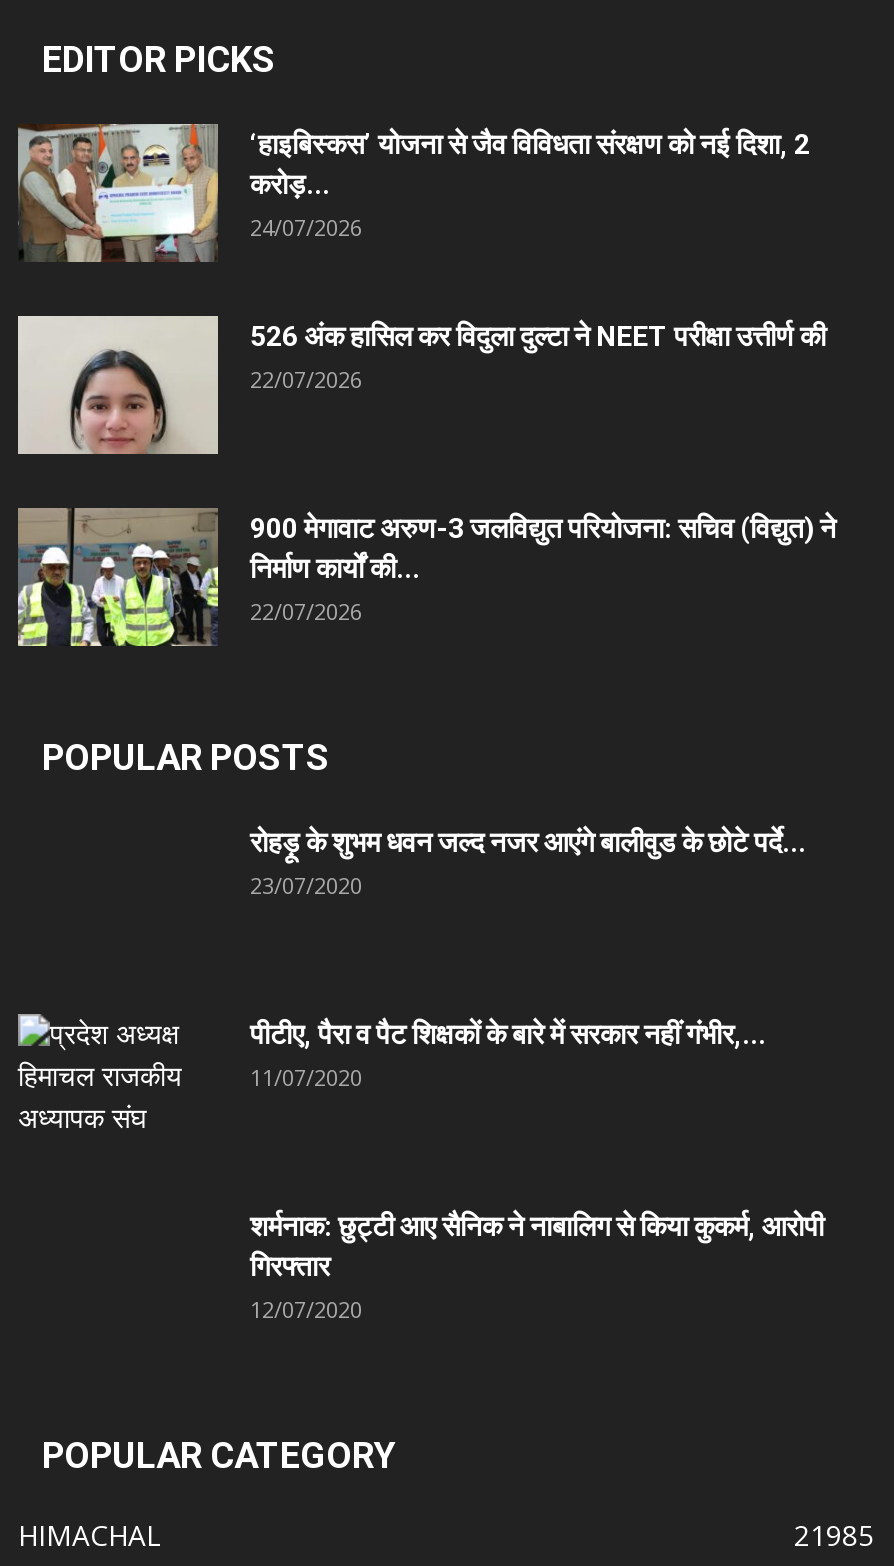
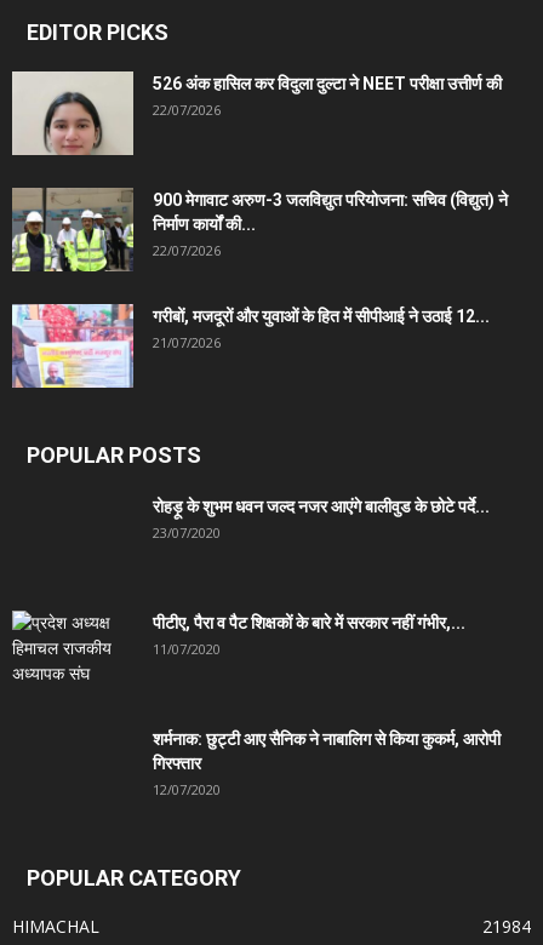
- [image]
- ‘हाइबिस्कस’ योजना से जैव विविधता संरक्षण को नई दिशा, 2
- करोड़...
- 24/07/2026

moved up: [image] | 526 अंक हासिल कर विदुला दुल्टा ने NEET परीक्षा उत्तीर्ण की | 22/07/2026 | 900 मेगावाट अरुण-3 जलविद्युत परियोजना: सचिव (विद्युत) ने | निर्माण कार्यों की... | 22/07/2026

+ [image]
+ गरीबों, मजदूरों और युवाओं के हित में सीपीआई ने उठाई 12...
+ 21/07/2026

- 21985
+ 21984
